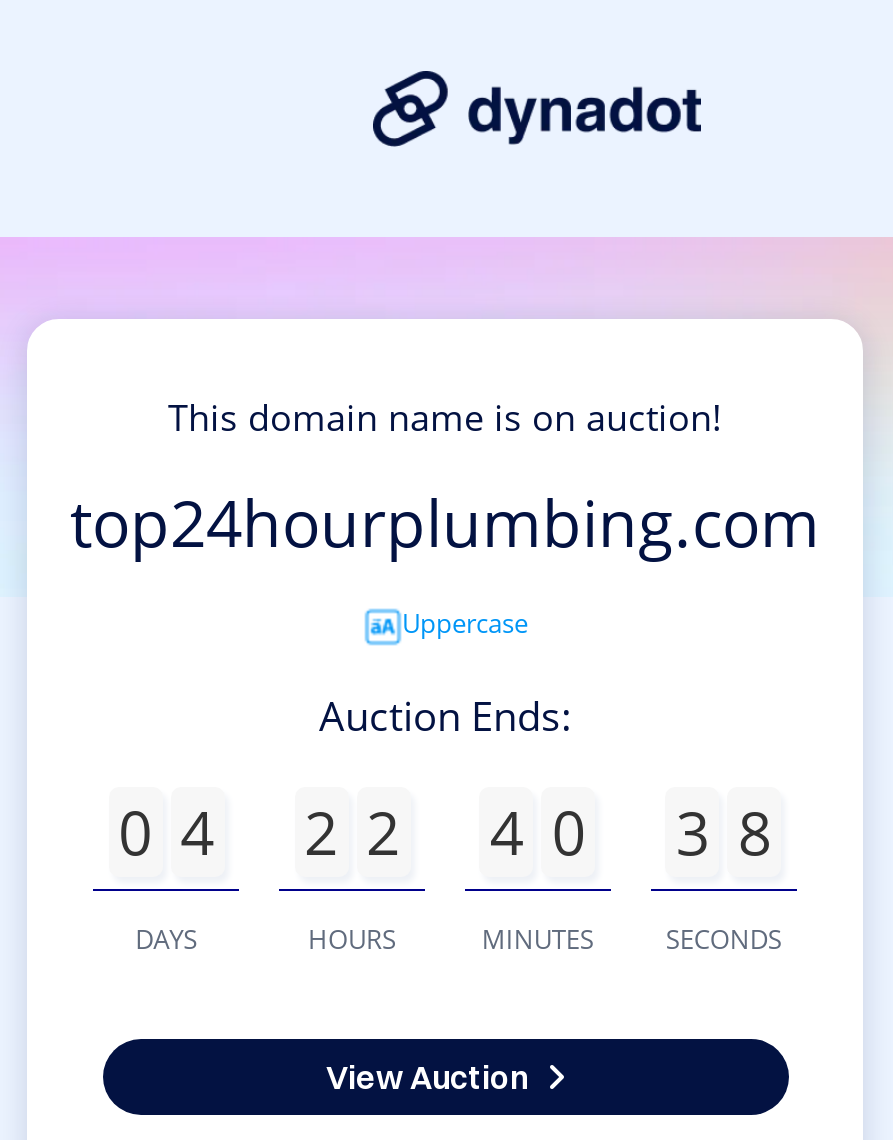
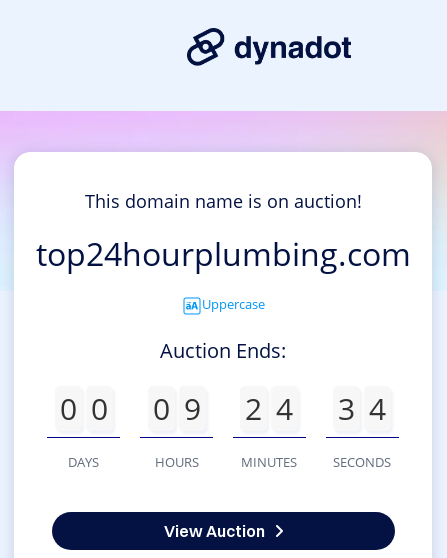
- 0 4
+ 0 0

- 2 2
+ 0 9

- 4 0
+ 2 4

- 3 8
+ 3 4
